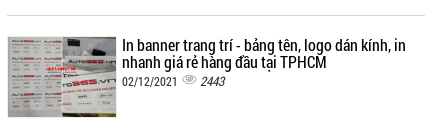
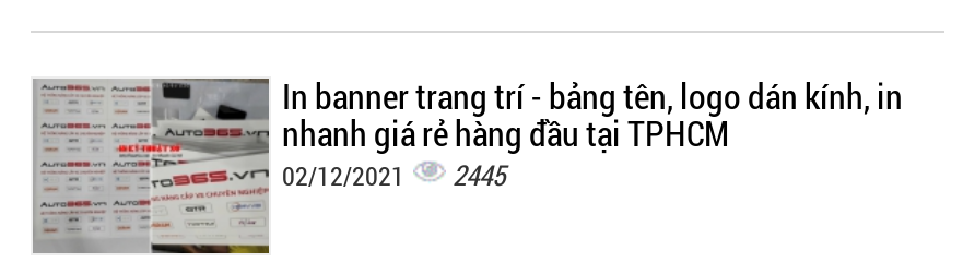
- 02/12/2021 2443
+ 02/12/2021 2445
